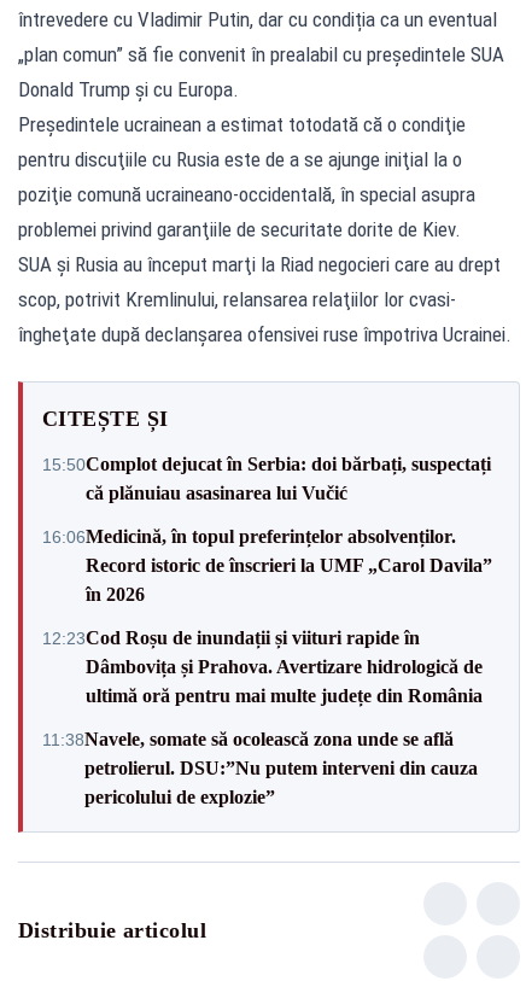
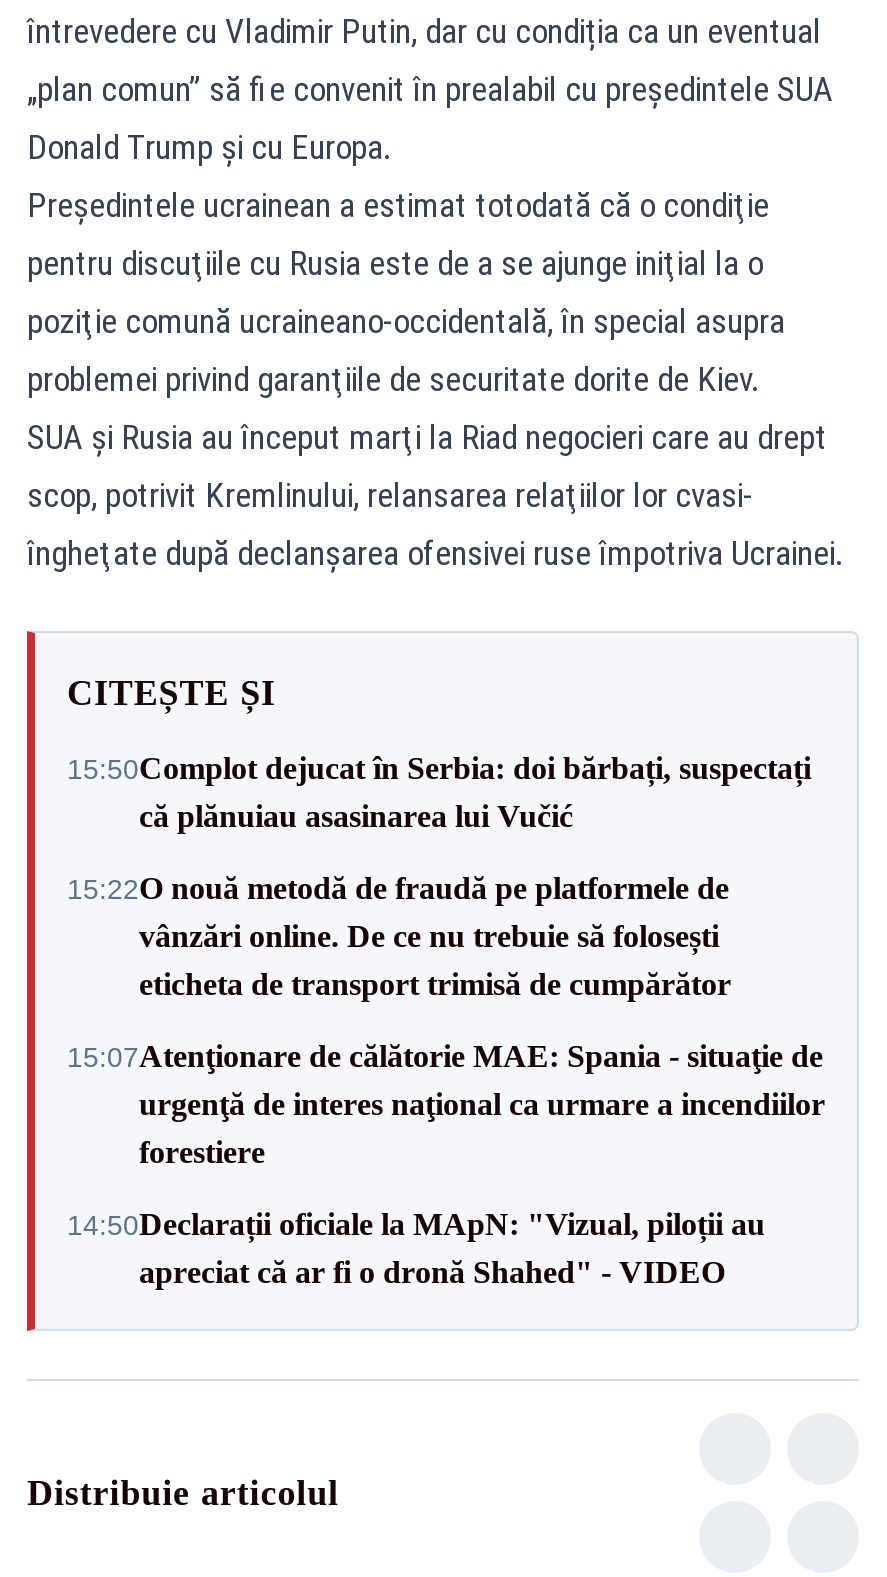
- 16:06Medicină, în topul preferințelor absolvenților.
- Record istoric de înscrieri la UMF „Carol Davila”
- în 2026
+ 15:22O nouă metodă de fraudă pe platformele de
+ vânzări online. De ce nu trebuie să folosești
+ eticheta de transport trimisă de cumpărător

- 12:23Cod Roșu de inundații și viituri rapide în
- Dâmbovița și Prahova. Avertizare hidrologică de
- ultimă oră pentru mai multe județe din România
+ 15:07Atenţionare de călătorie MAE: Spania - situaţie de
+ urgenţă de interes naţional ca urmare a incendiilor
+ forestiere

- 11:38Navele, somate să ocolească zona unde se află
- petrolierul. DSU:”Nu putem interveni din cauza
- pericolului de explozie”
+ 14:50Declarații oficiale la MApN: "Vizual, piloții au
+ apreciat că ar fi o dronă Shahed" - VIDEO
